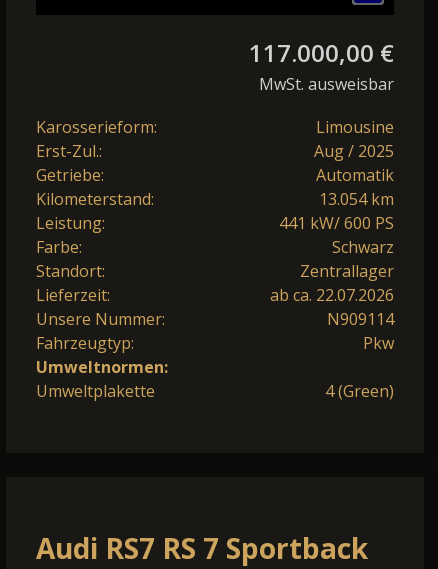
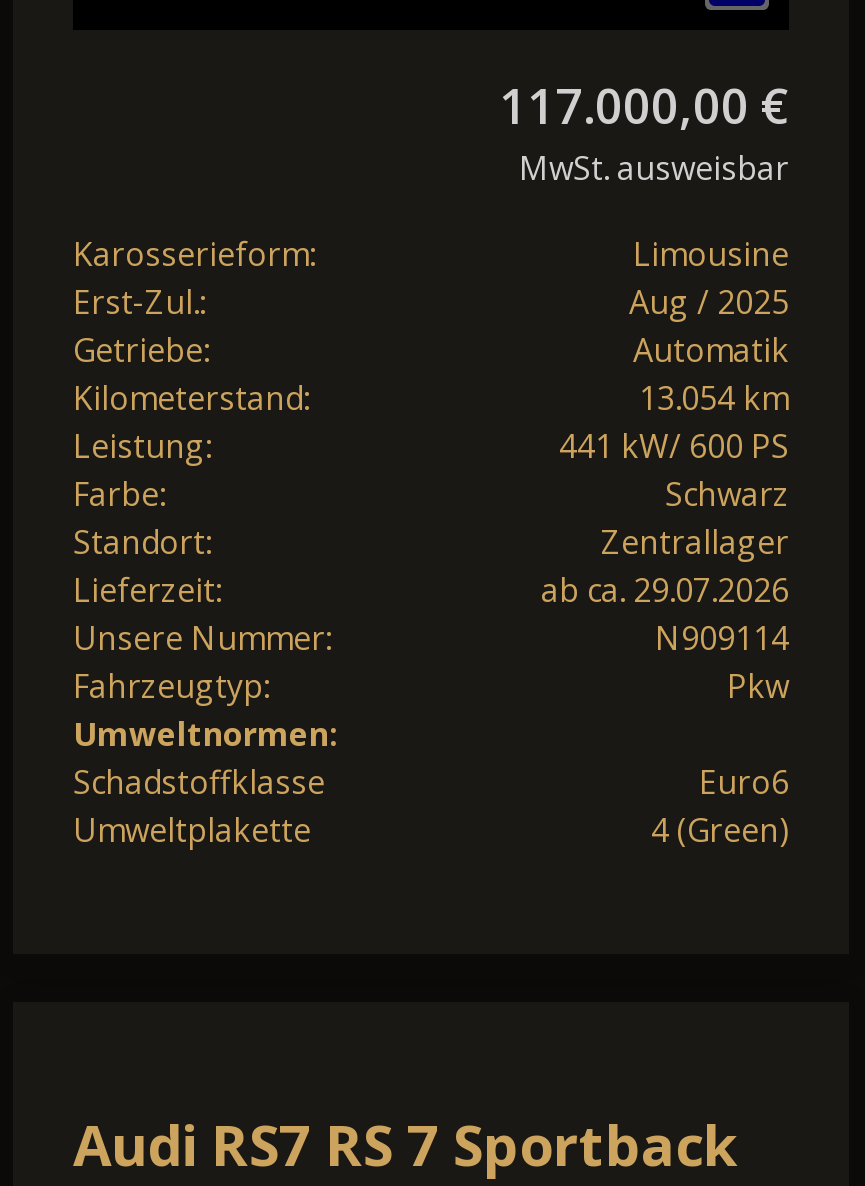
- ab ca. 22.07.2026
+ ab ca. 29.07.2026

+ Schadstoffklasse
+ Euro6
